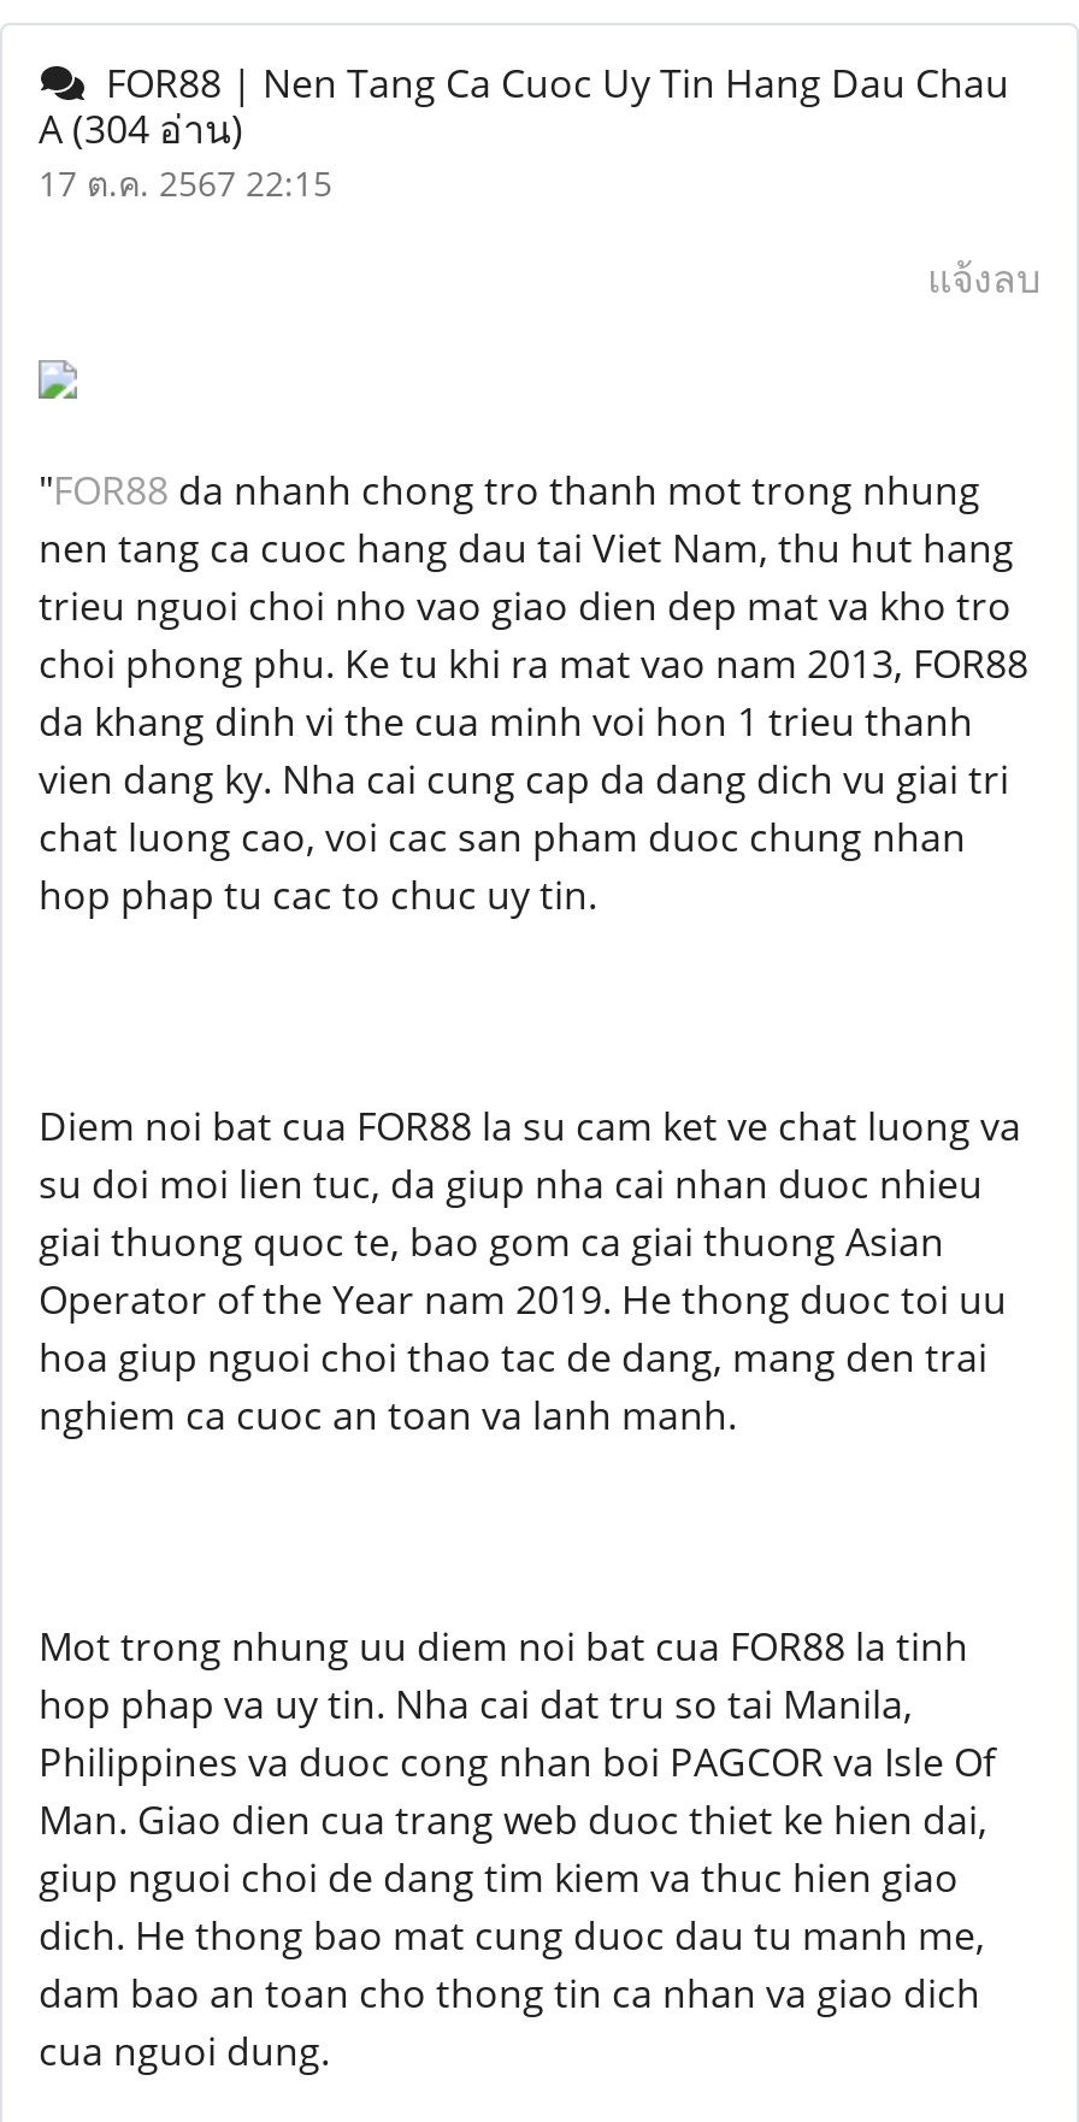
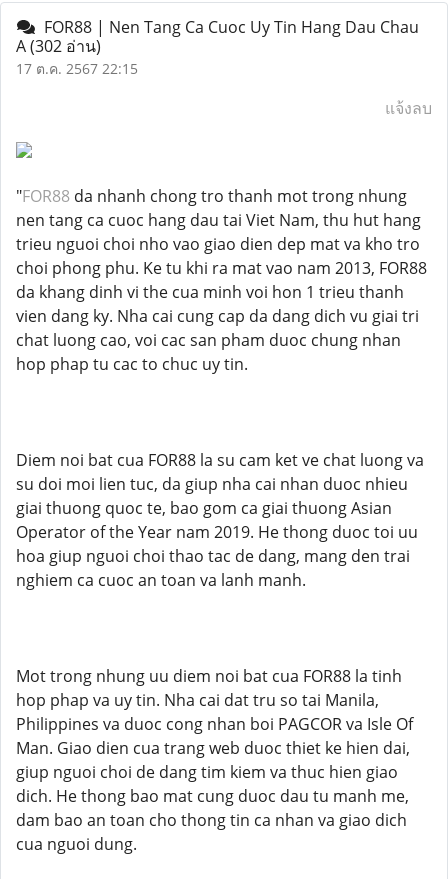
- A (304 อ่าน)
+ A (302 อ่าน)
